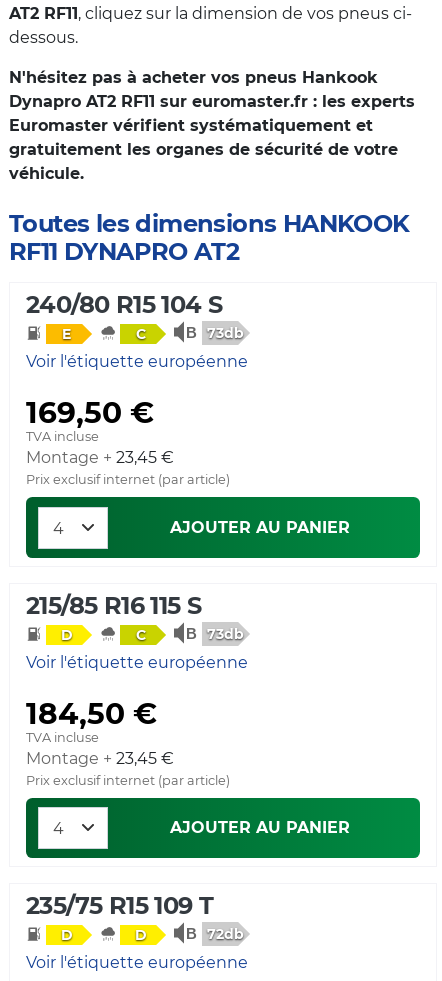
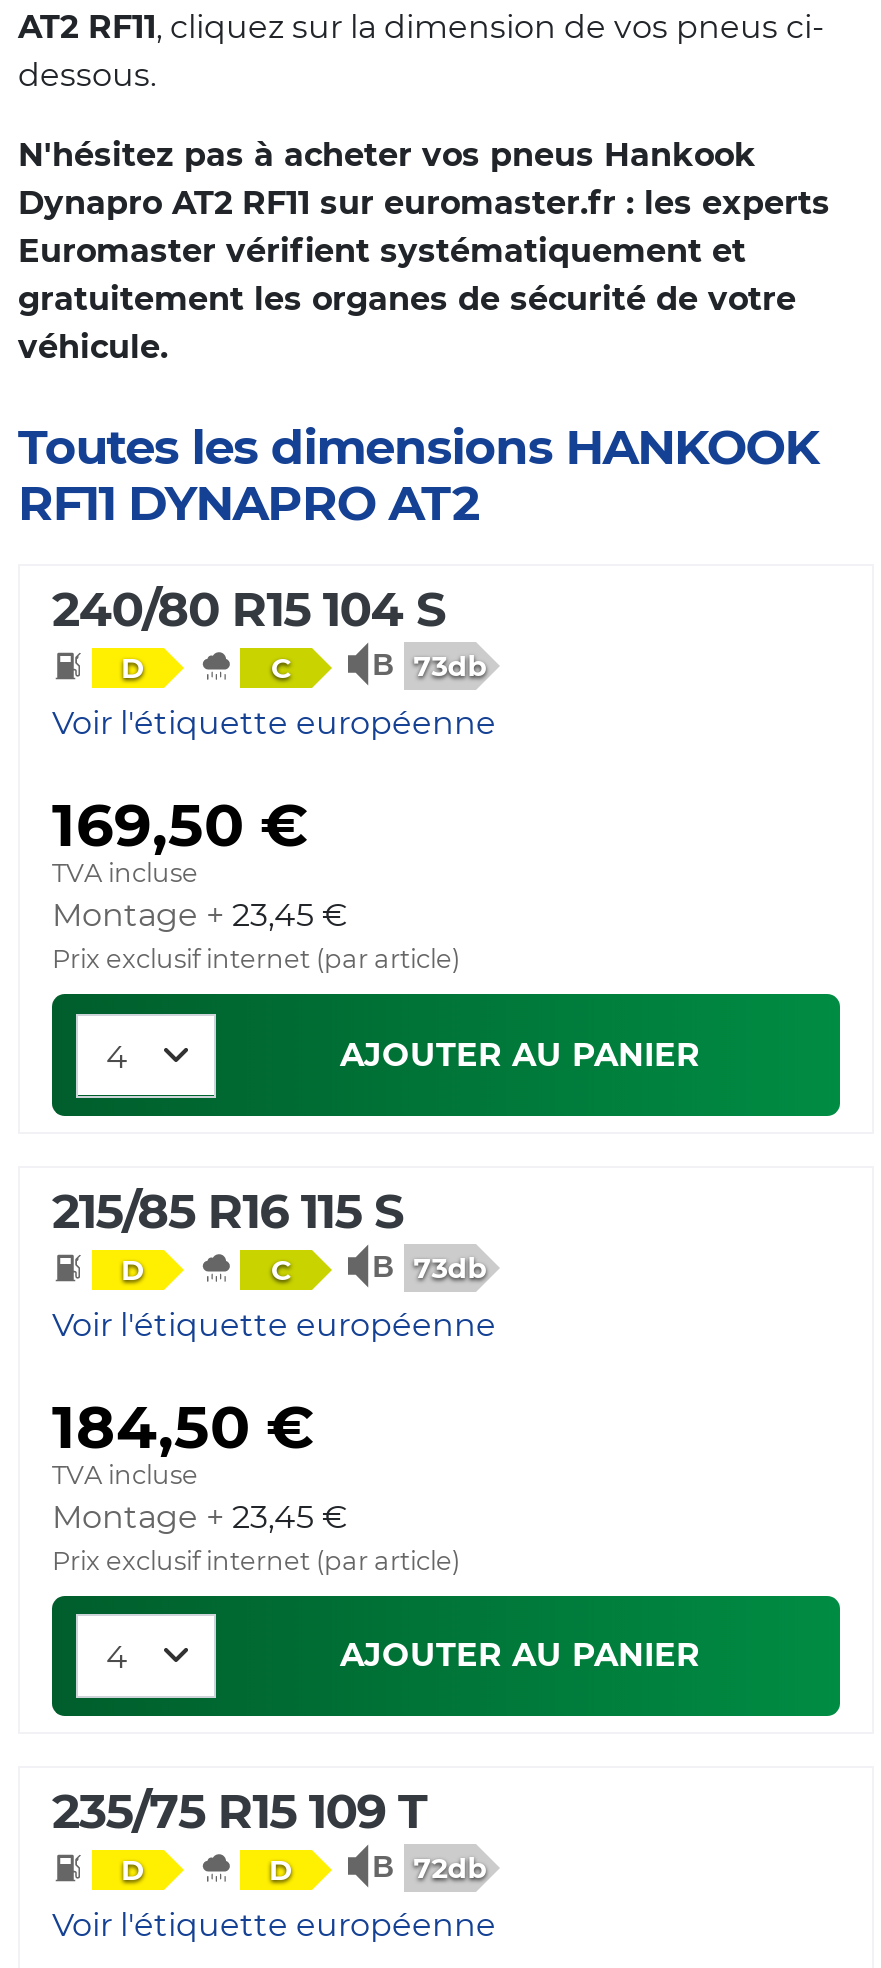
- E
+ D
